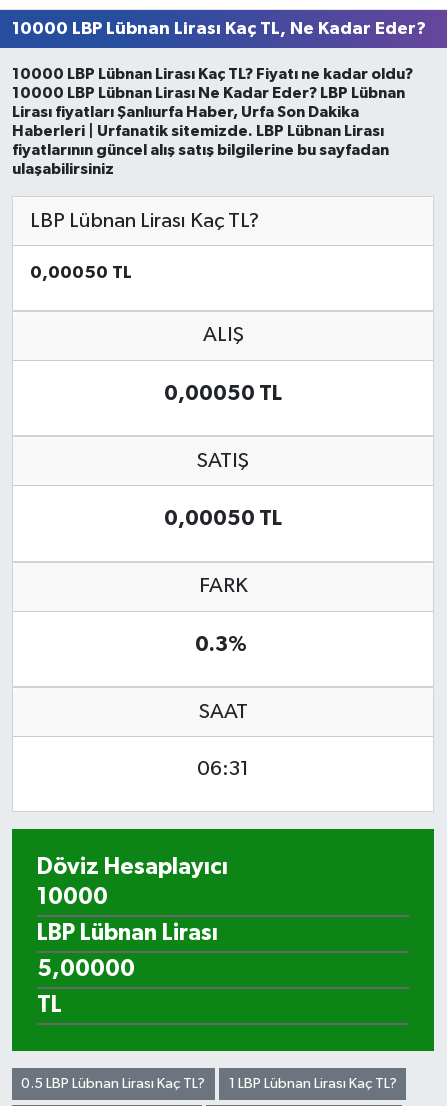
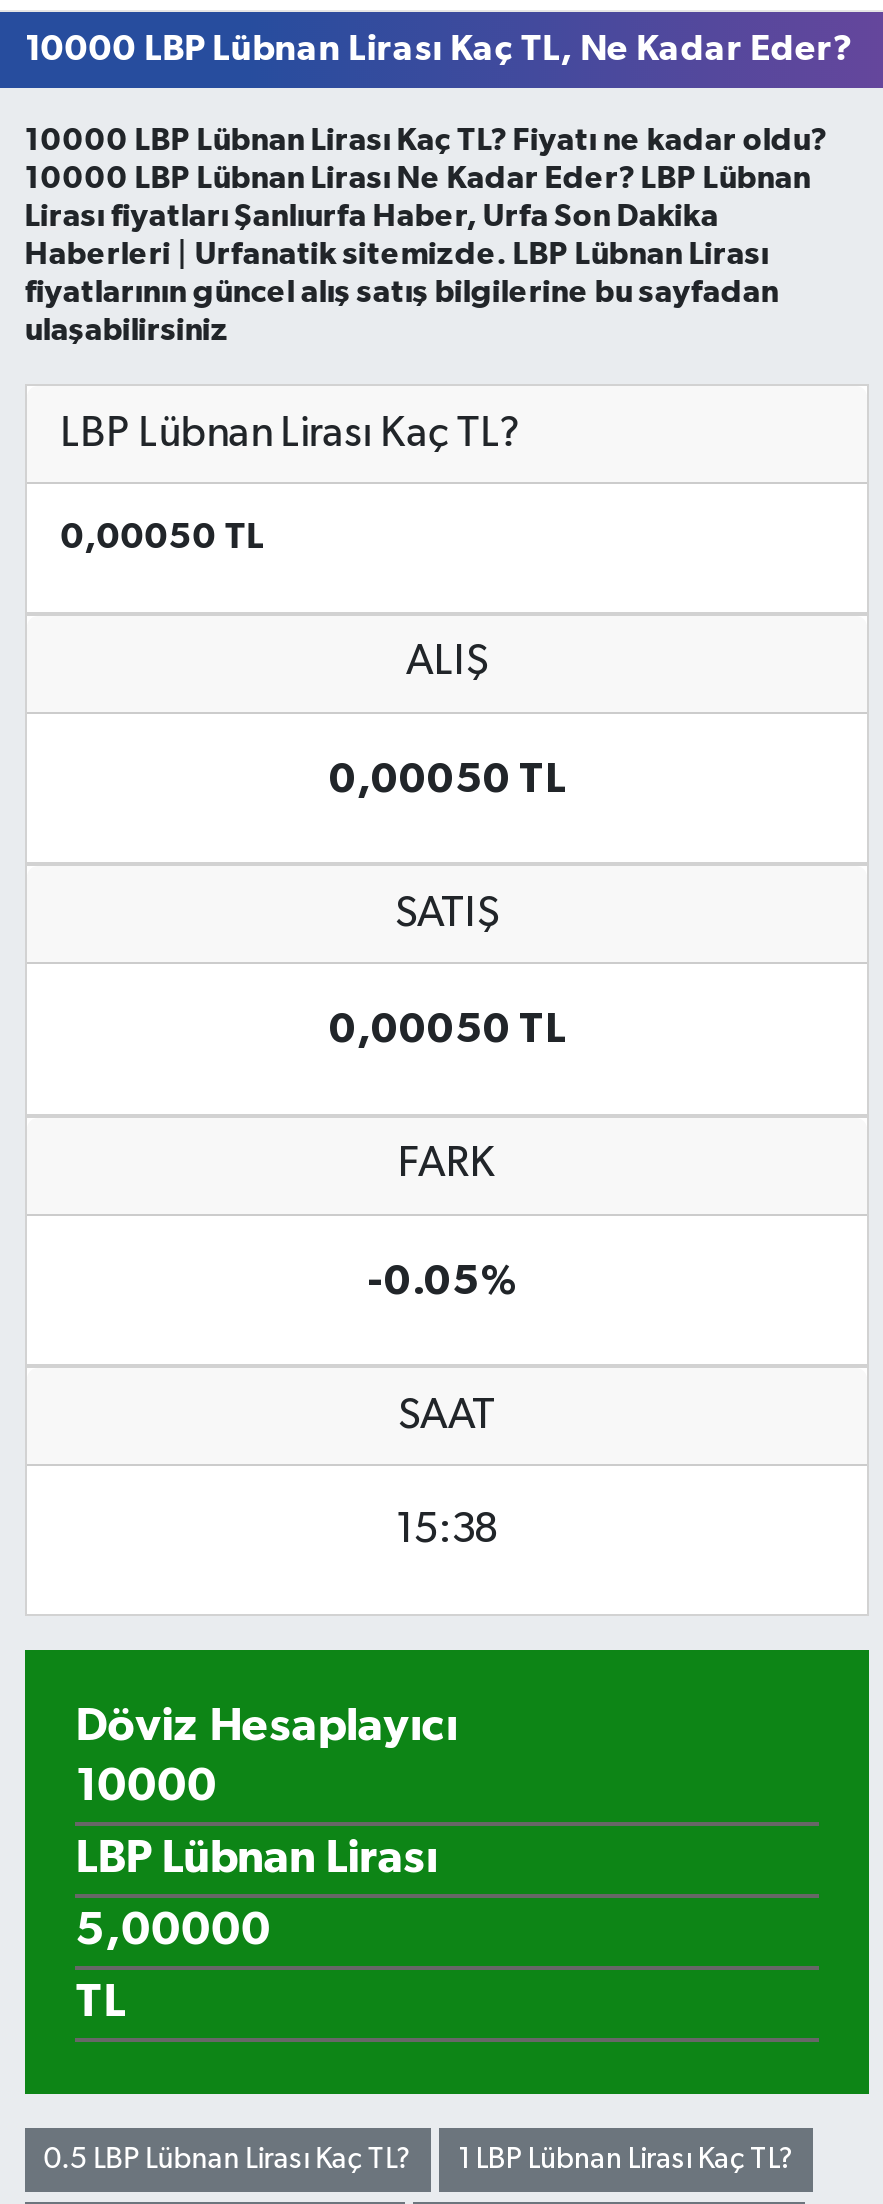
- 0.3%
+ -0.05%

- 06:31
+ 15:38
